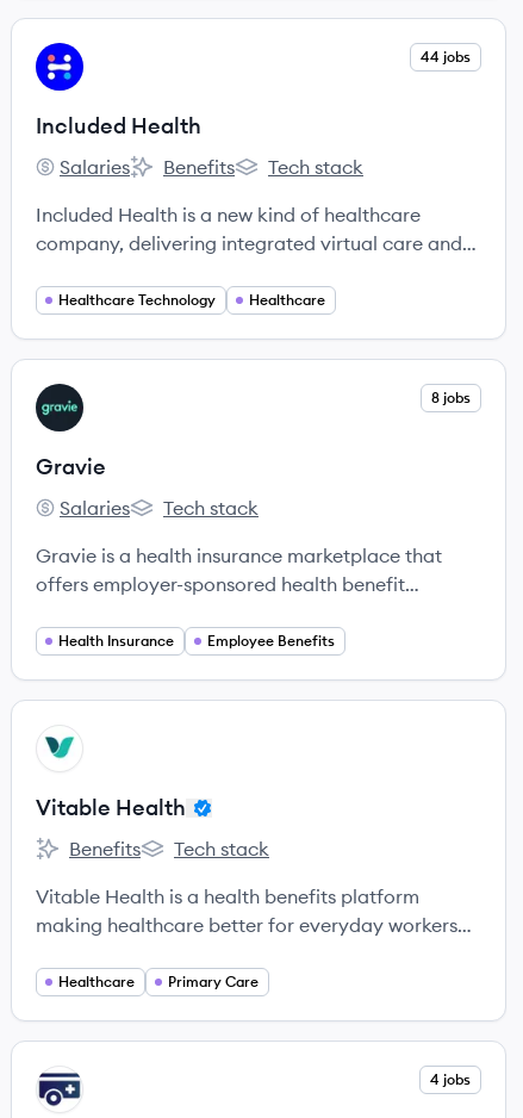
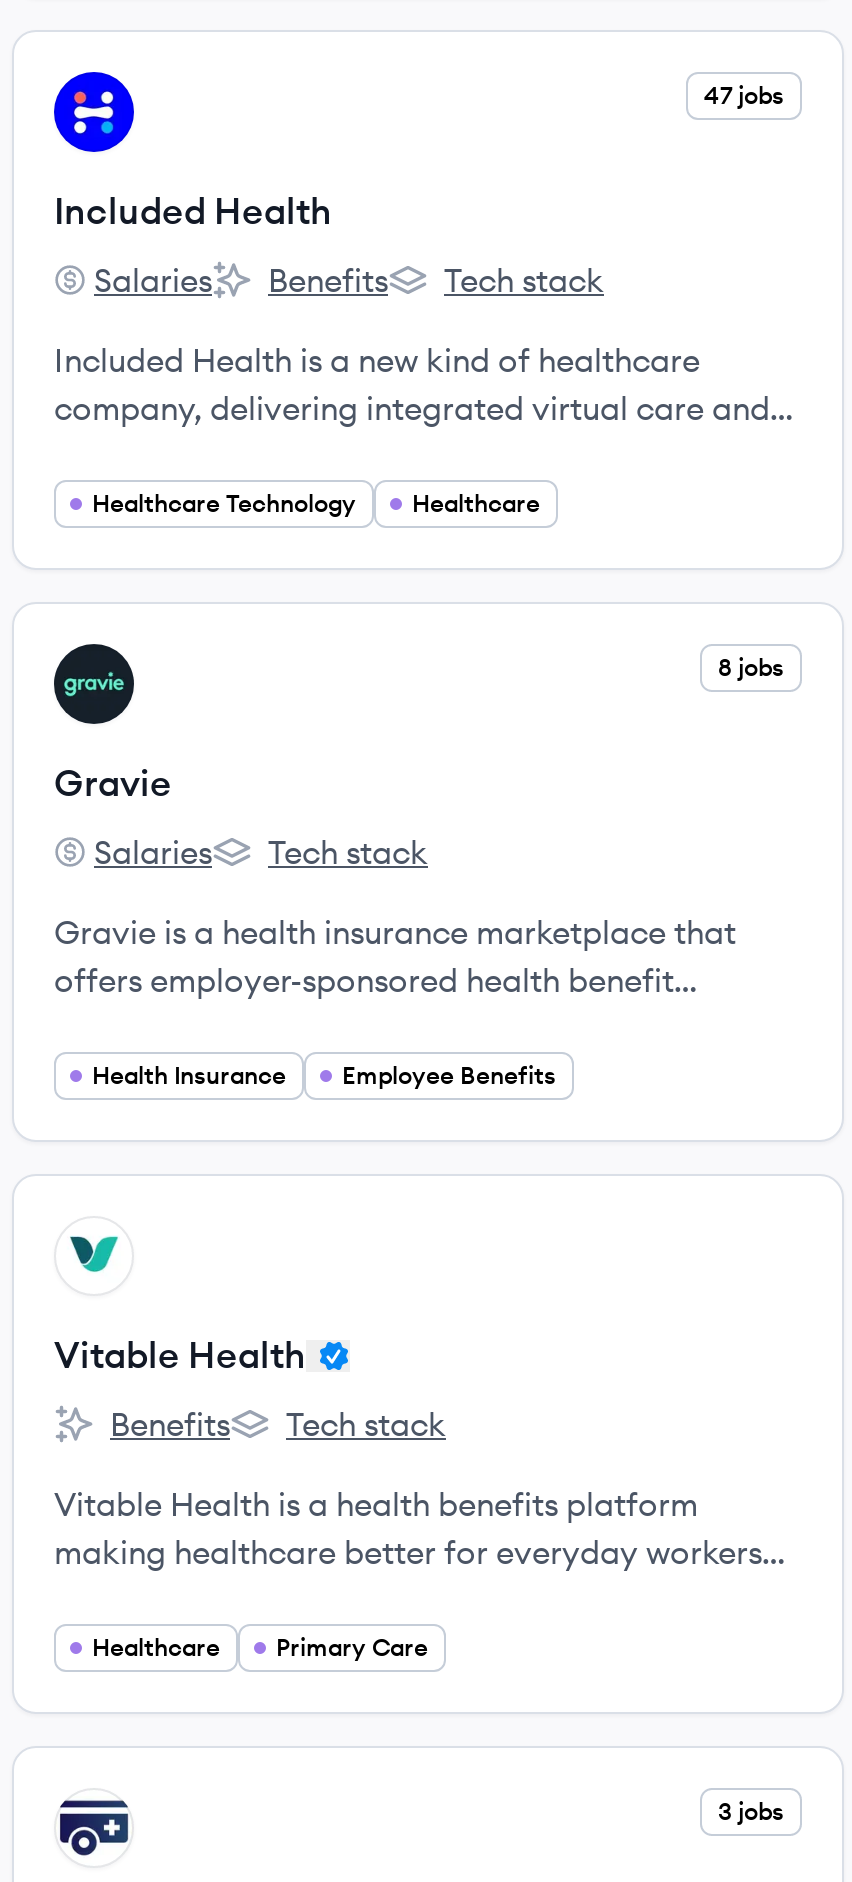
- 44 jobs
+ 47 jobs

- 4 jobs
+ 3 jobs
